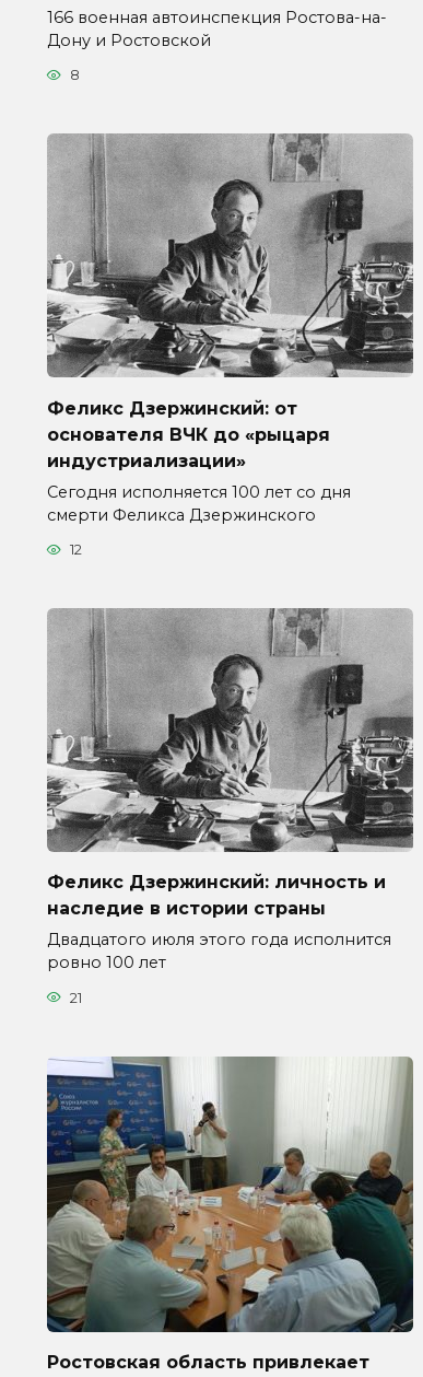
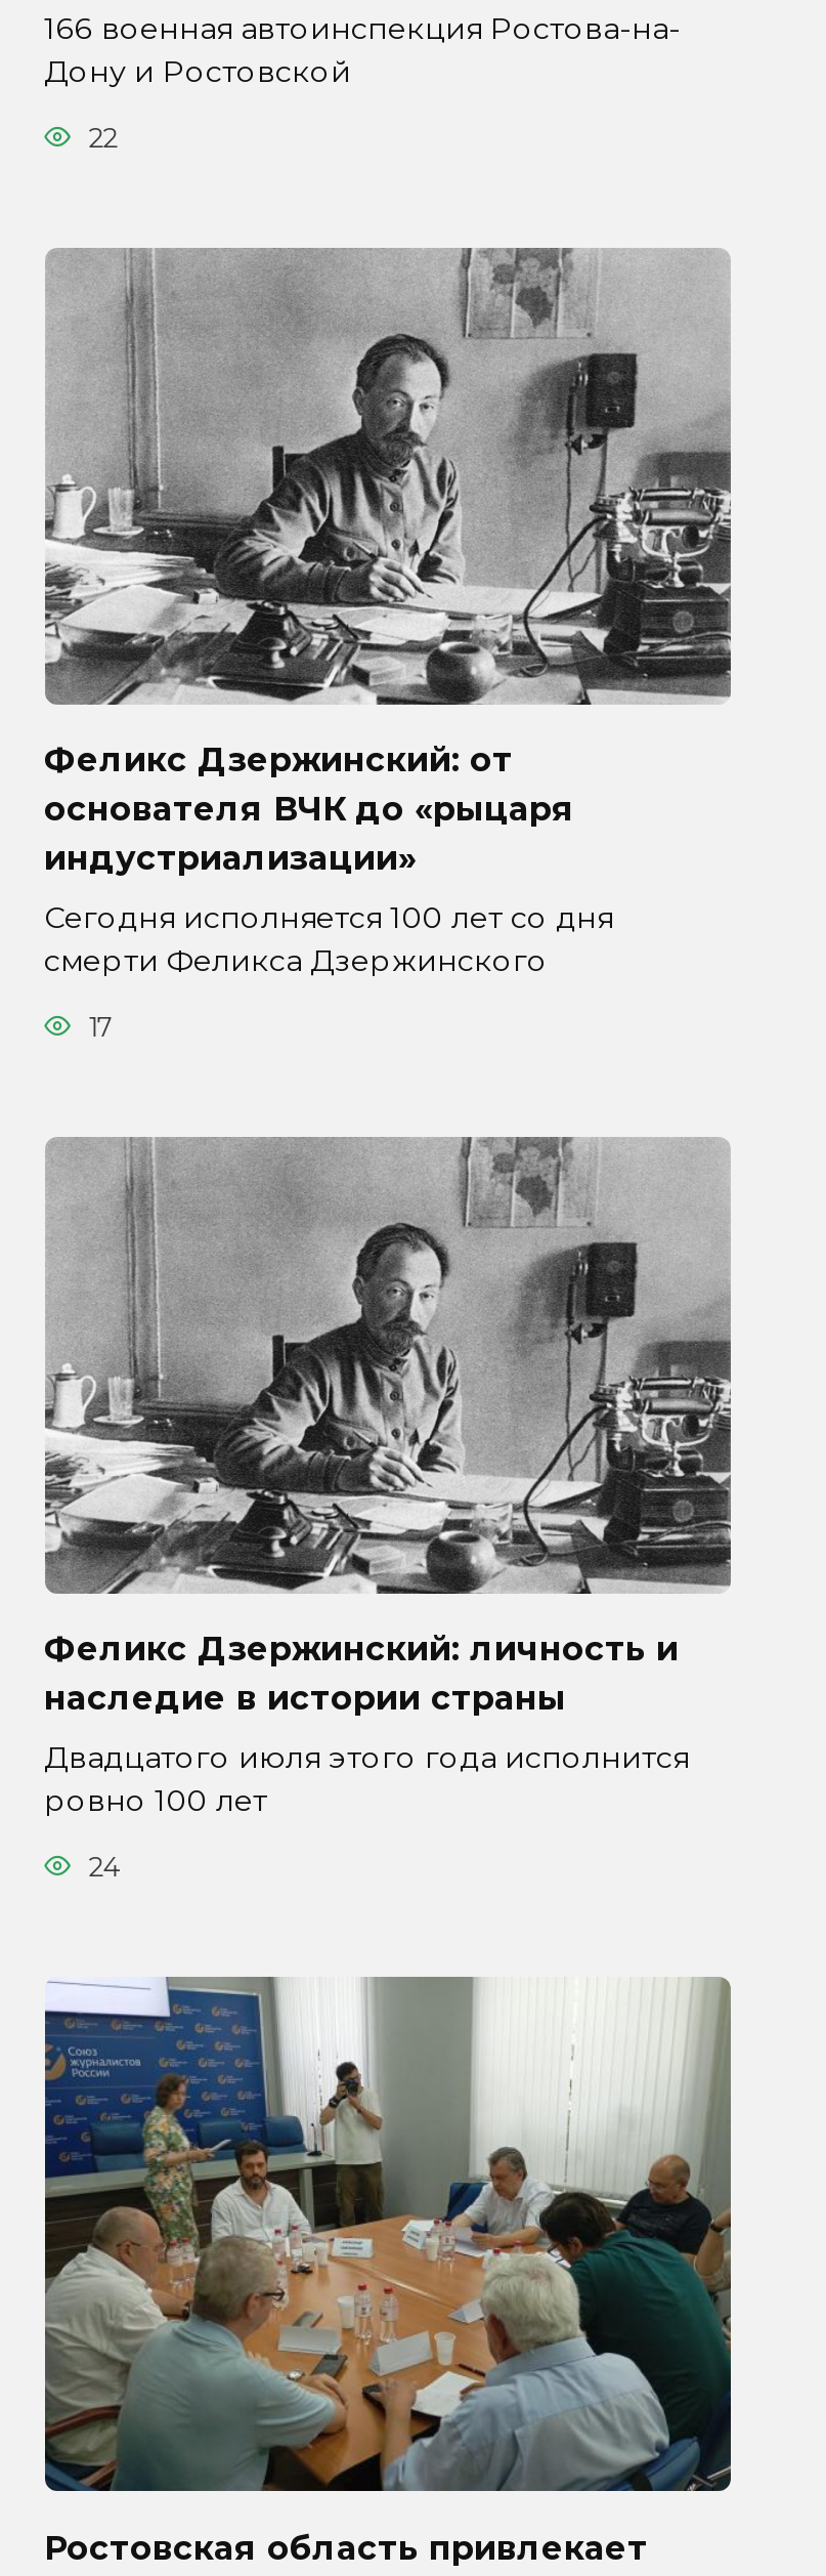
- 8
+ 22

- 12
+ 17

- 21
+ 24
